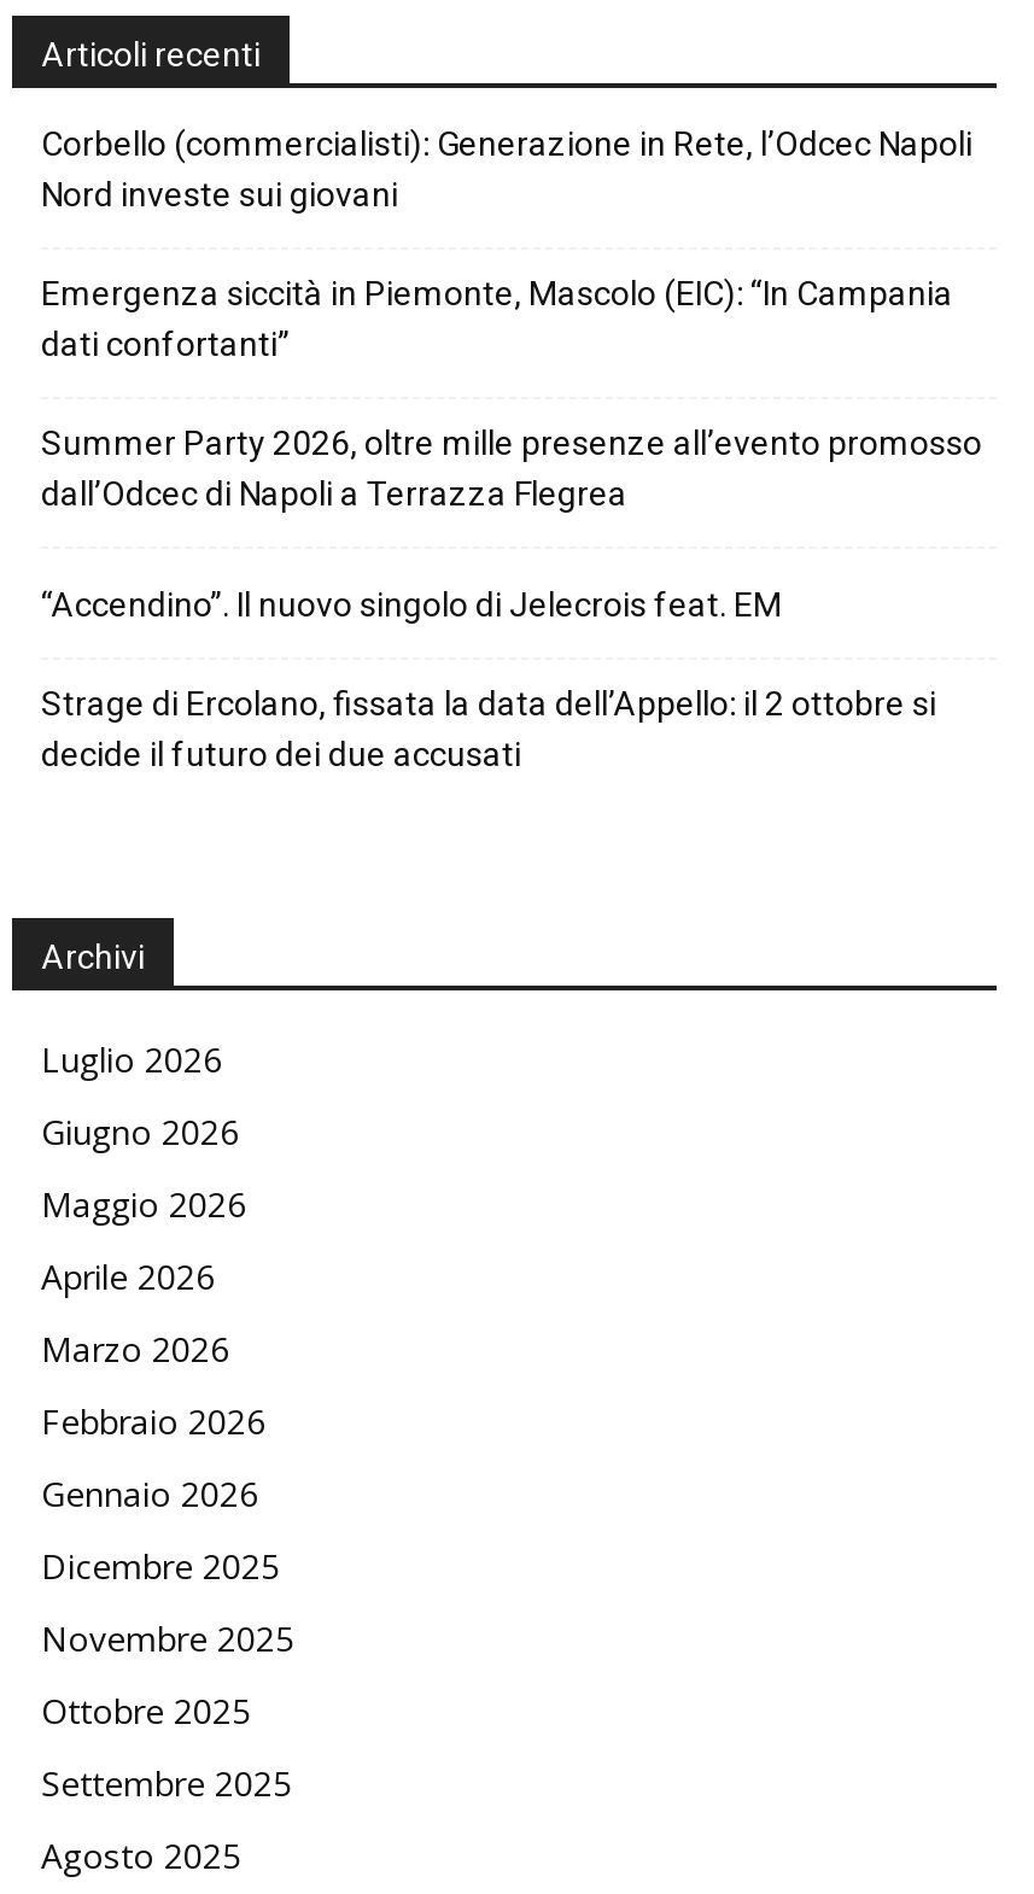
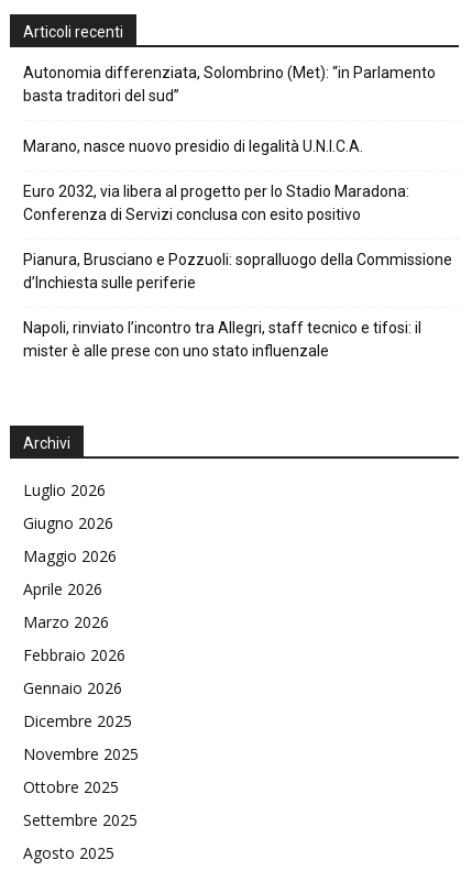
- Corbello (commercialisti): Generazione in Rete, l’Odcec Napoli
- Nord investe sui giovani
+ Autonomia differenziata, Solombrino (Met): “in Parlamento
+ basta traditori del sud”

- Emergenza siccità in Piemonte, Mascolo (EIC): “In Campania
- dati confortanti”
+ Marano, nasce nuovo presidio di legalità U.N.I.C.A.

- Summer Party 2026, oltre mille presenze all’evento promosso
- dall’Odcec di Napoli a Terrazza Flegrea
+ Euro 2032, via libera al progetto per lo Stadio Maradona:
+ Conferenza di Servizi conclusa con esito positivo

- “Accendino”. Il nuovo singolo di Jelecrois feat. EM
+ Pianura, Brusciano e Pozzuoli: sopralluogo della Commissione
+ d’Inchiesta sulle periferie

- Strage di Ercolano, fissata la data dell’Appello: il 2 ottobre si
- decide il futuro dei due accusati
+ Napoli, rinviato l’incontro tra Allegri, staff tecnico e tifosi: il
+ mister è alle prese con uno stato influenzale
